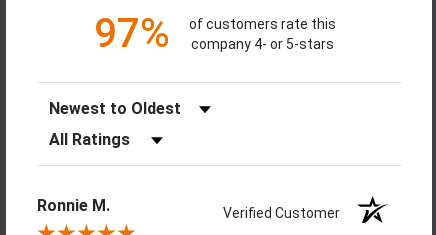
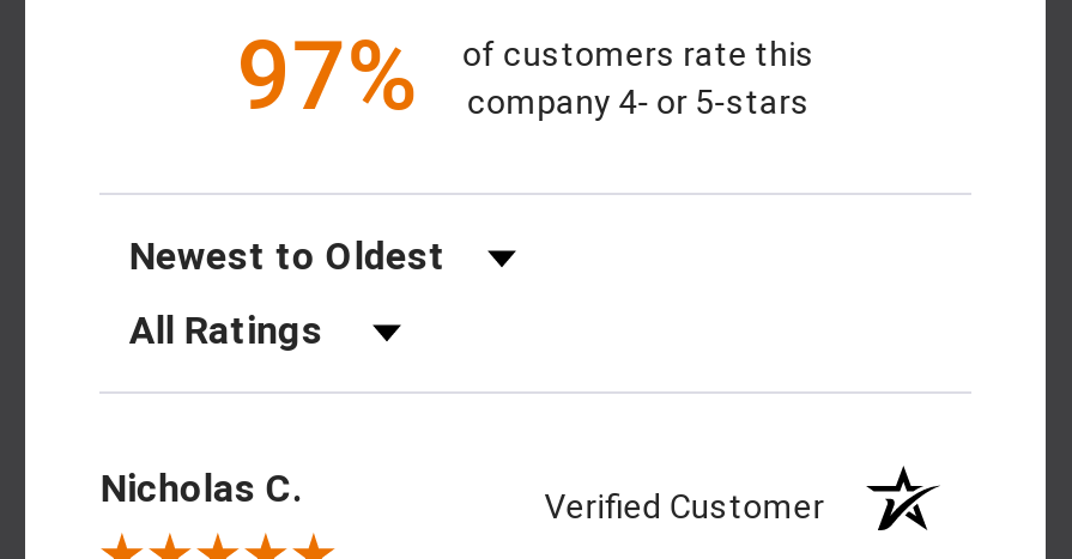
- Ronnie M.
+ Nicholas C.
